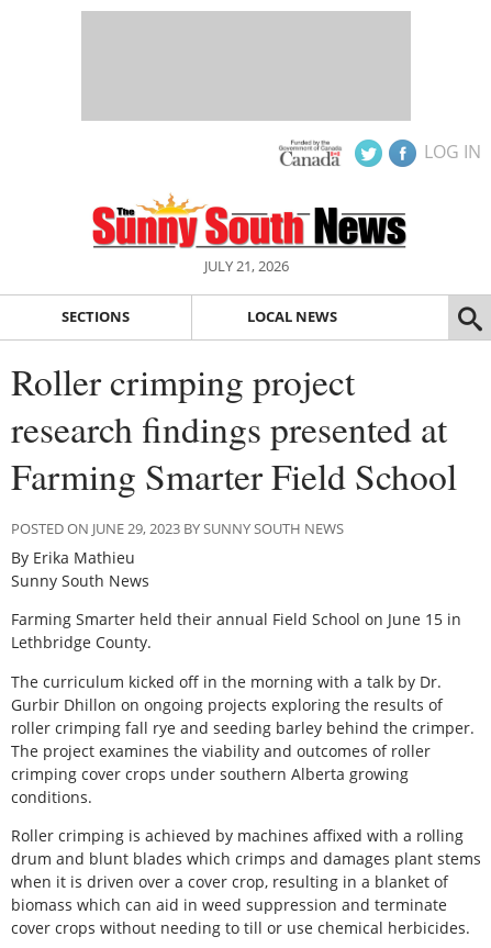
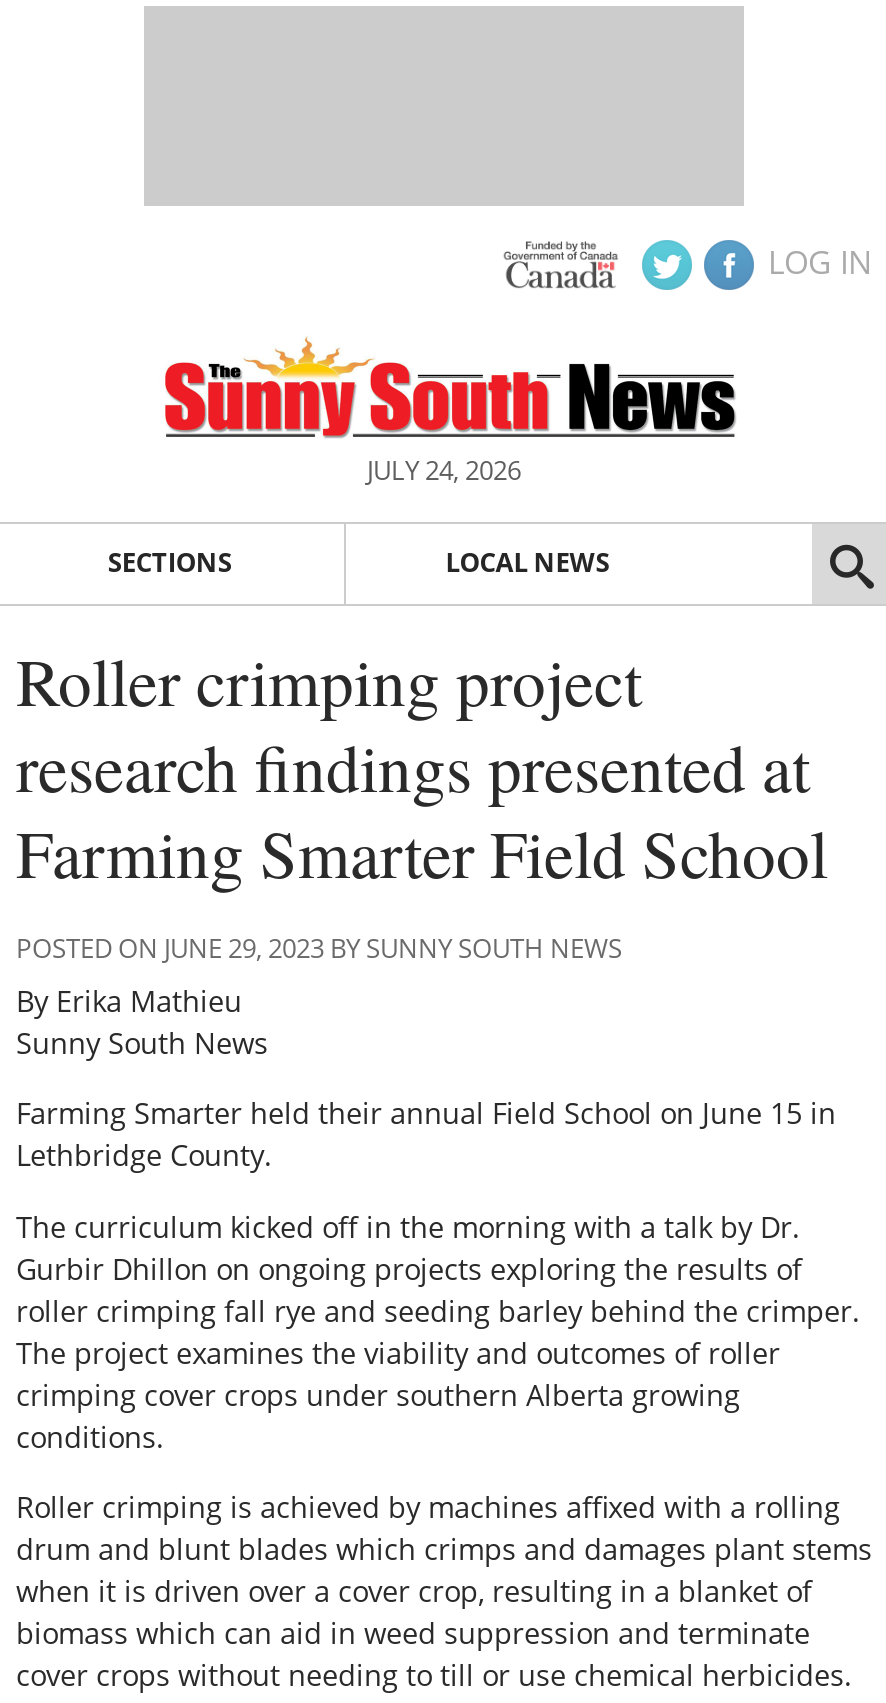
- JULY 21, 2026
+ JULY 24, 2026
